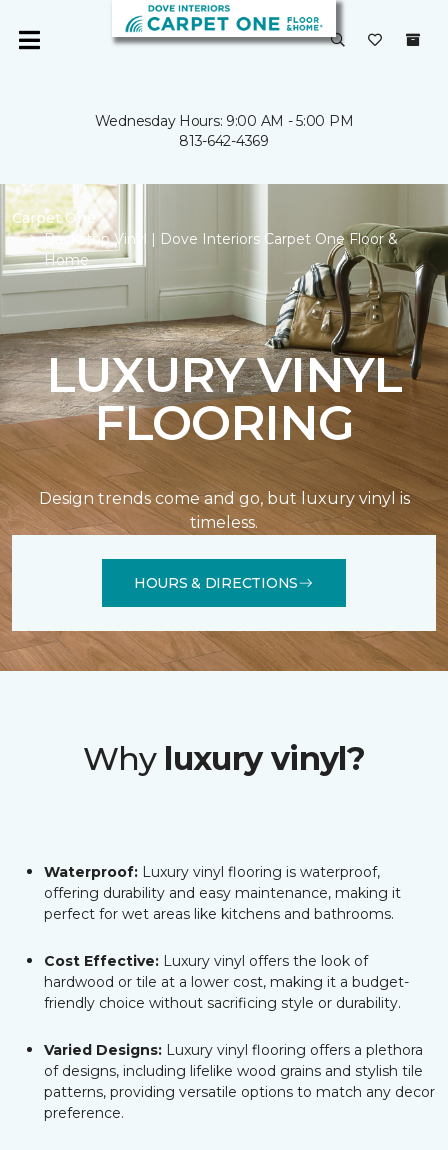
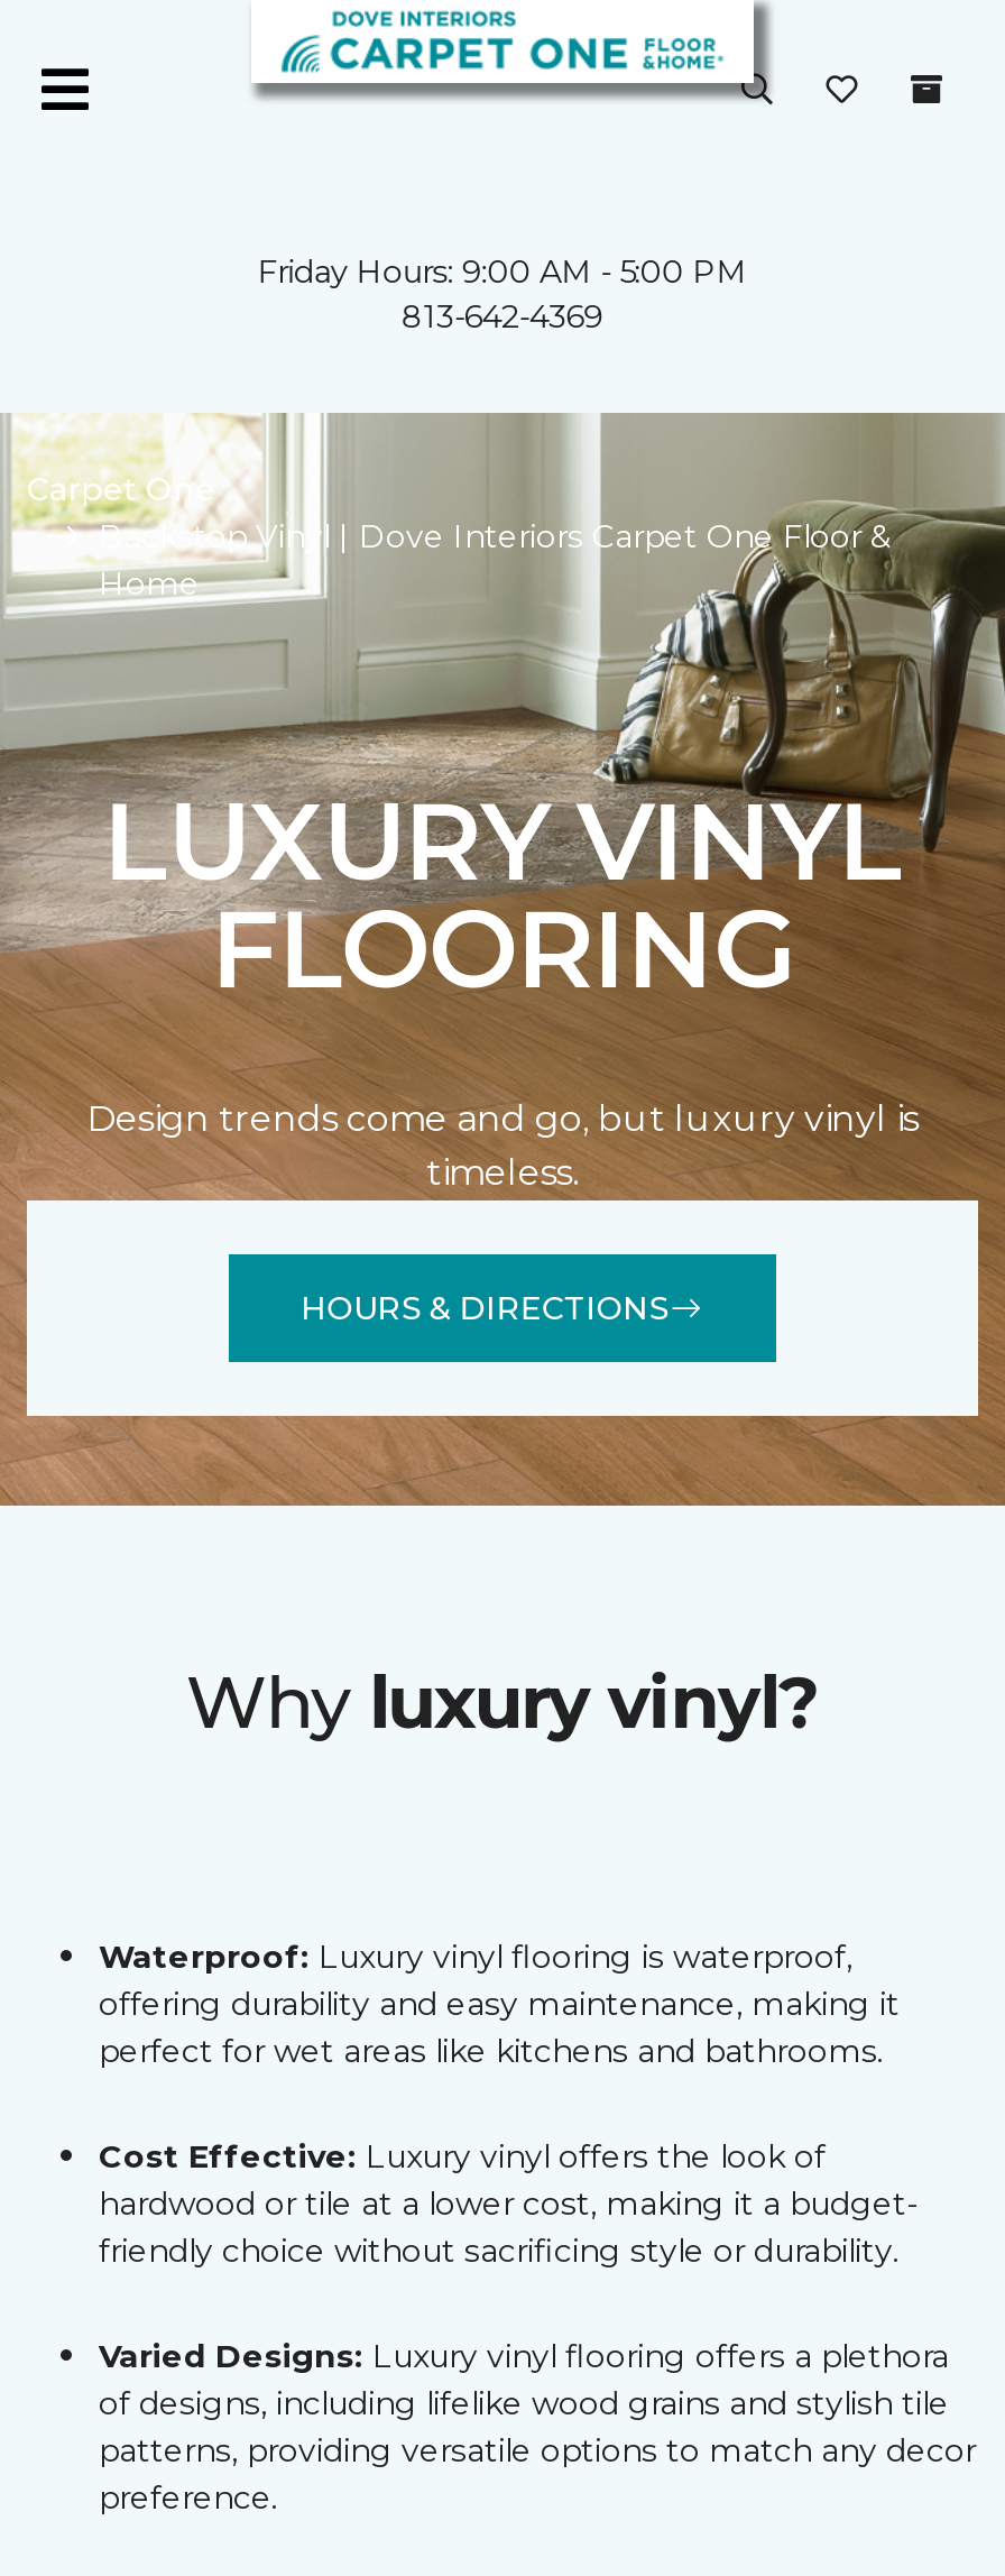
- Wednesday Hours: 9:00 AM - 5:00 PM
+ Friday Hours: 9:00 AM - 5:00 PM
